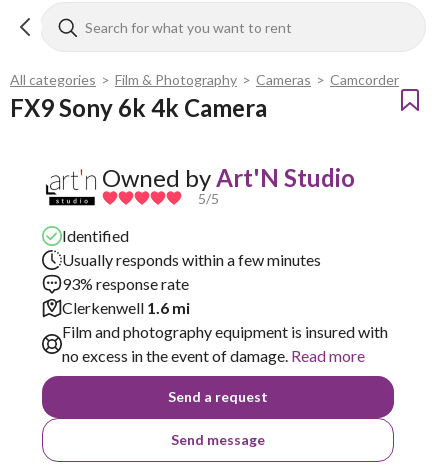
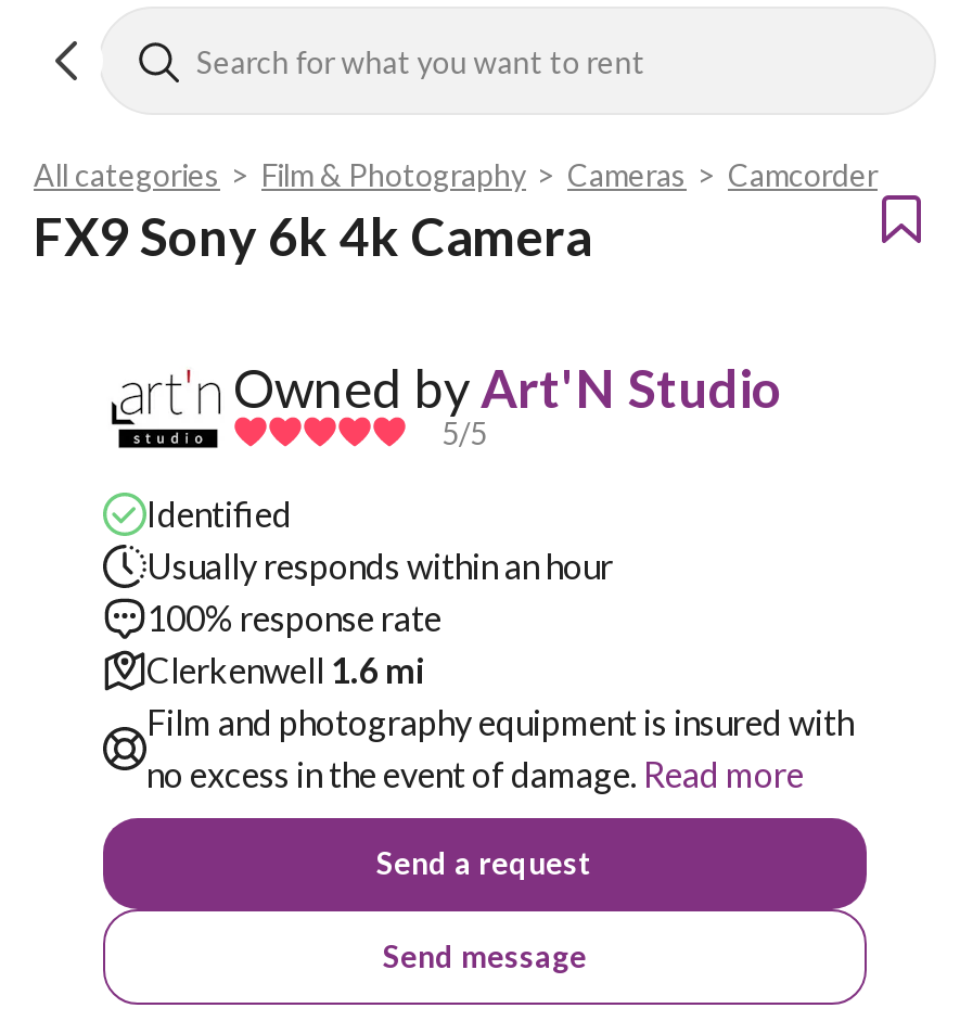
- Usually responds within a few minutes
- 93% response rate
+ Usually responds within an hour
+ 100% response rate
